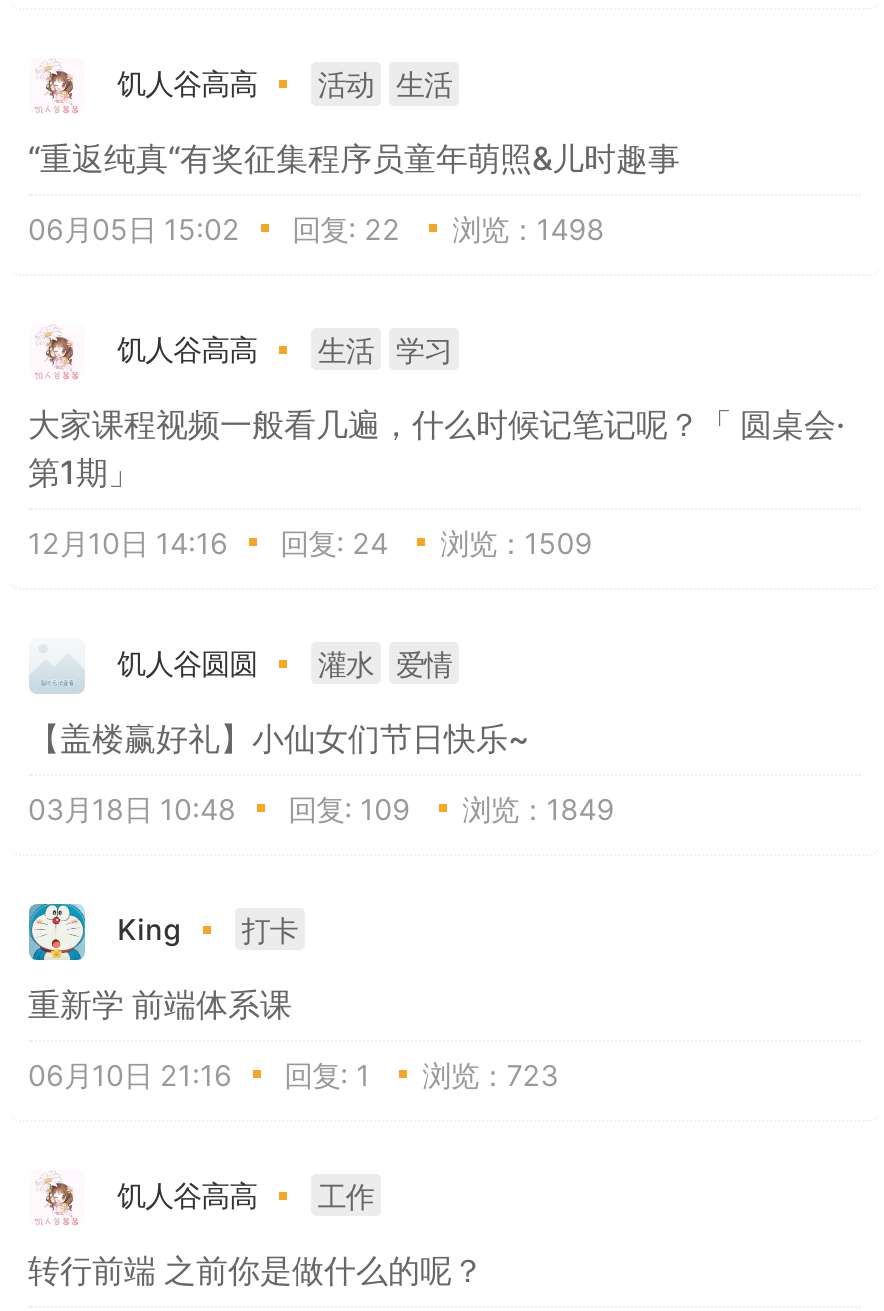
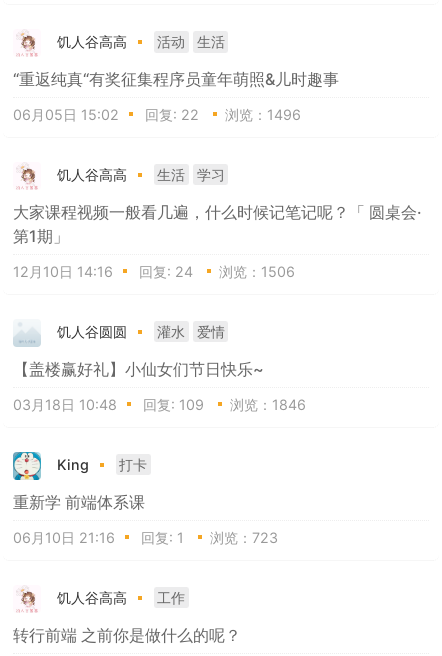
- 06月05日 15:02 回复: 22 浏览：1498
+ 06月05日 15:02 回复: 22 浏览：1496

- 12月10日 14:16 回复: 24 浏览：1509
+ 12月10日 14:16 回复: 24 浏览：1506

- 03月18日 10:48 回复: 109 浏览：1849
+ 03月18日 10:48 回复: 109 浏览：1846
